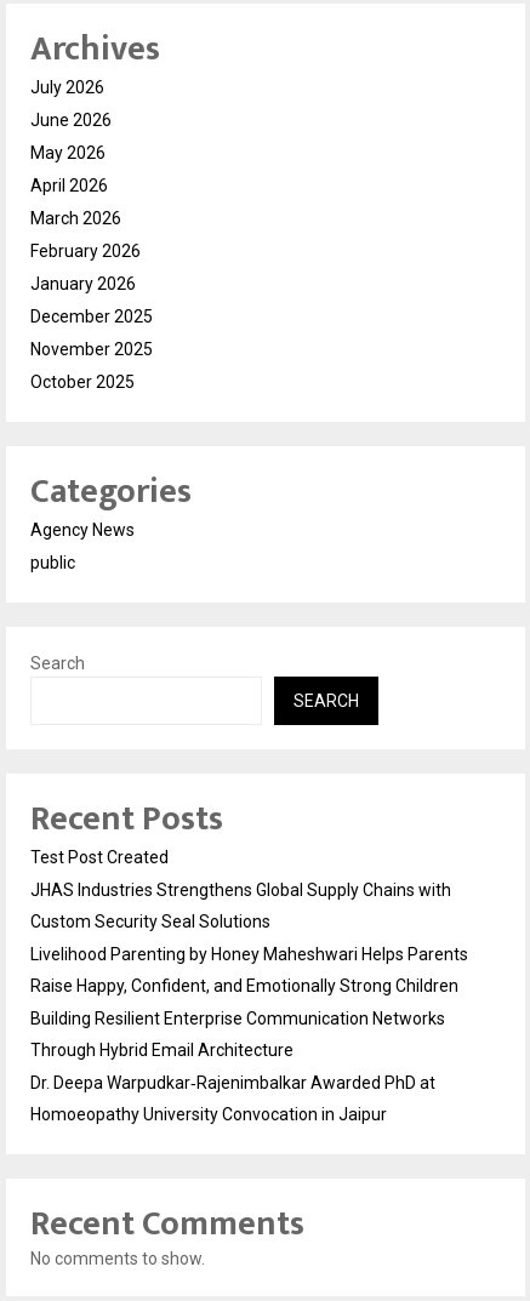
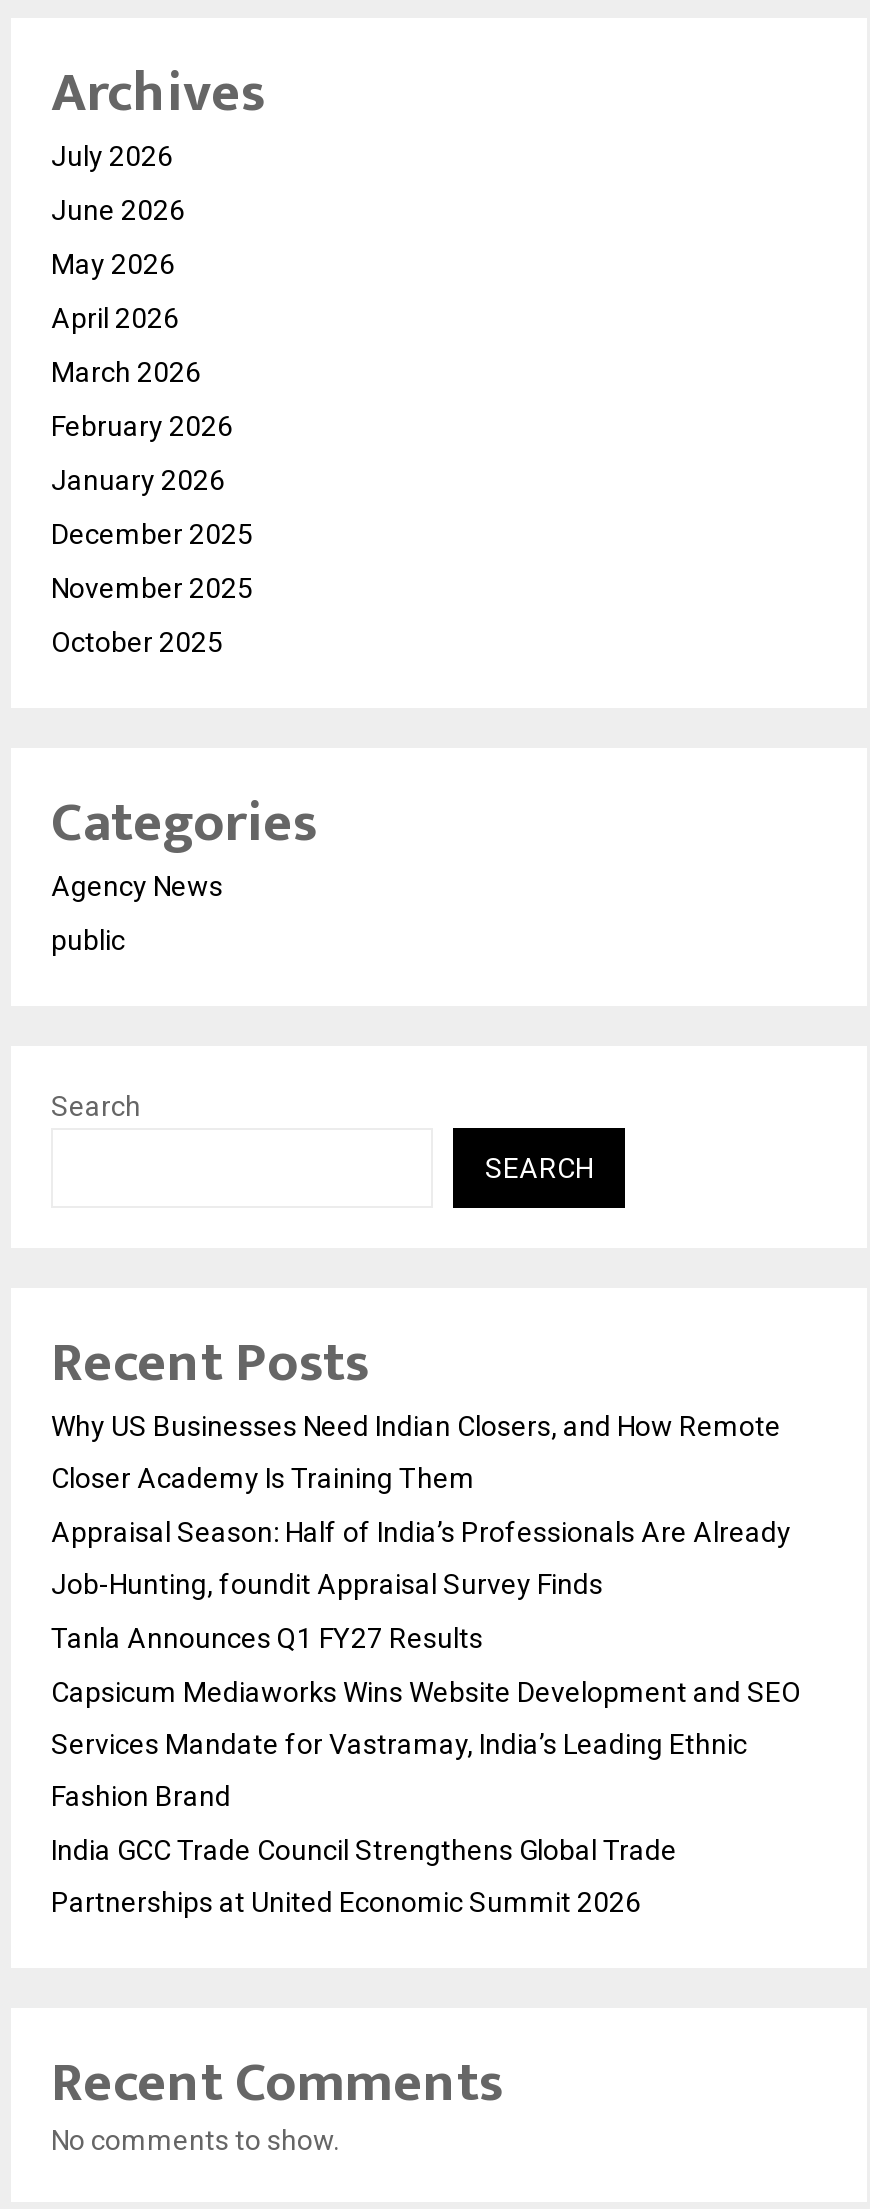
- Test Post Created
- JHAS Industries Strengthens Global Supply Chains with
- Custom Security Seal Solutions
- Livelihood Parenting by Honey Maheshwari Helps Parents
- Raise Happy, Confident, and Emotionally Strong Children
- Building Resilient Enterprise Communication Networks
- Through Hybrid Email Architecture
- Dr. Deepa Warpudkar‑Rajenimbalkar Awarded PhD at
- Homoeopathy University Convocation in Jaipur
+ Why US Businesses Need Indian Closers, and How Remote
+ Closer Academy Is Training Them
+ Appraisal Season: Half of India’s Professionals Are Already
+ Job-Hunting, foundit Appraisal Survey Finds
+ Tanla Announces Q1 FY27 Results
+ Capsicum Mediaworks Wins Website Development and SEO
+ Services Mandate for Vastramay, India’s Leading Ethnic
+ Fashion Brand
+ India GCC Trade Council Strengthens Global Trade
+ Partnerships at United Economic Summit 2026
